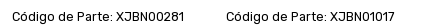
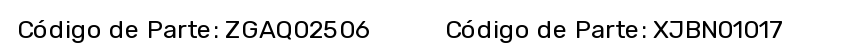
- Código de Parte: XJBN00281
+ Código de Parte: ZGAQ02506
